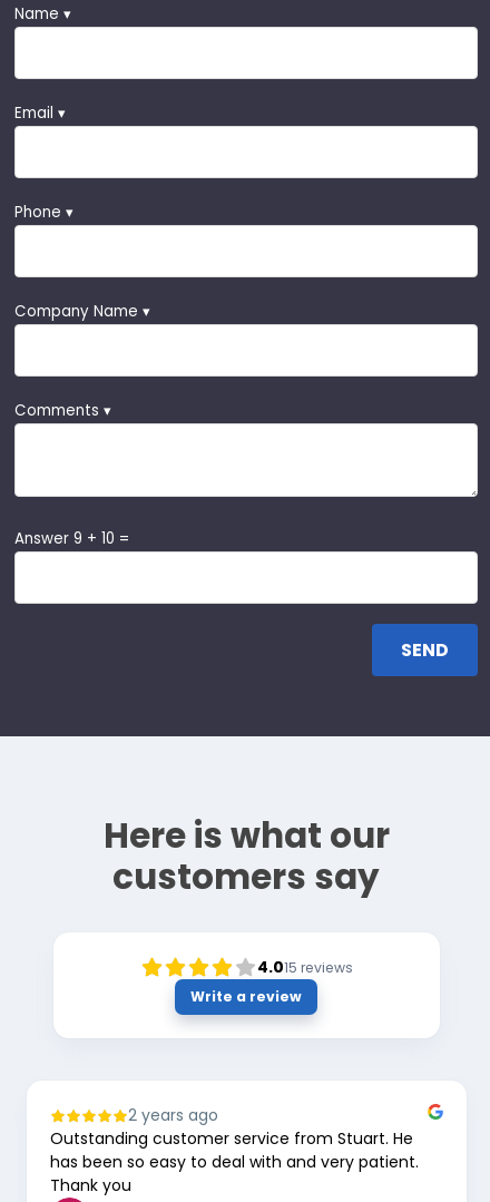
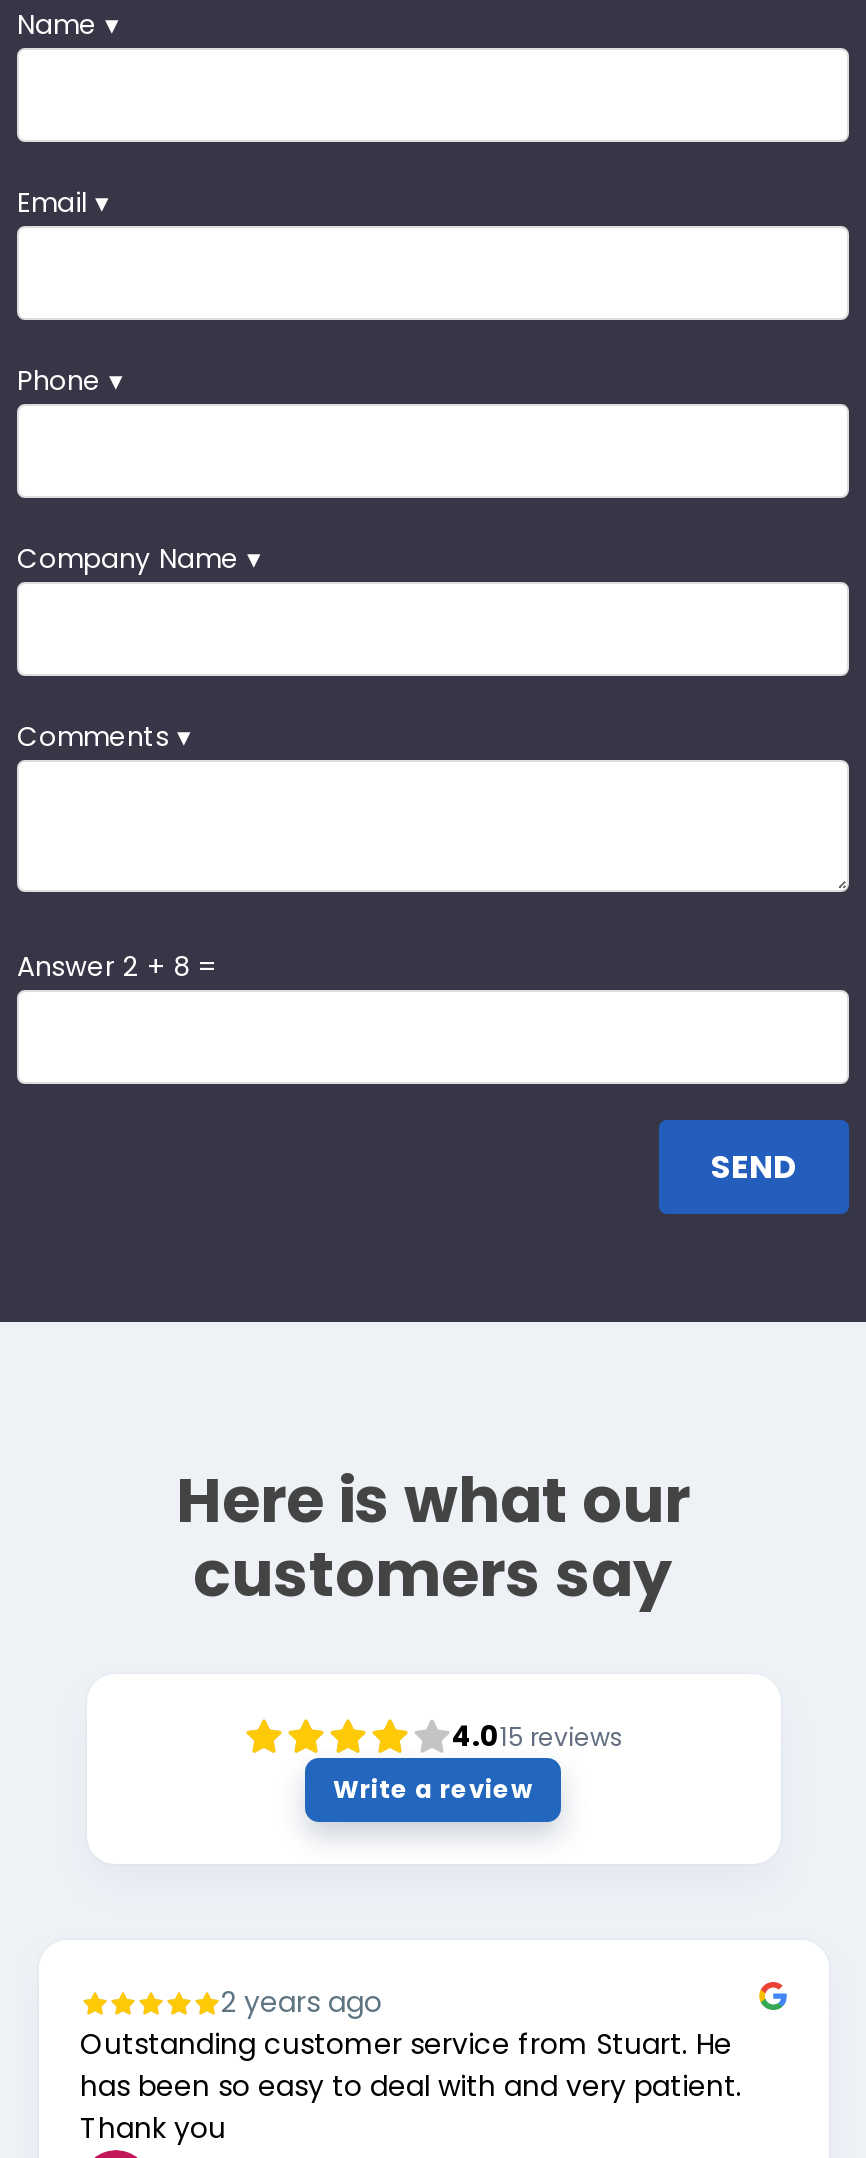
- Answer 9 + 10 =
+ Answer 2 + 8 =
